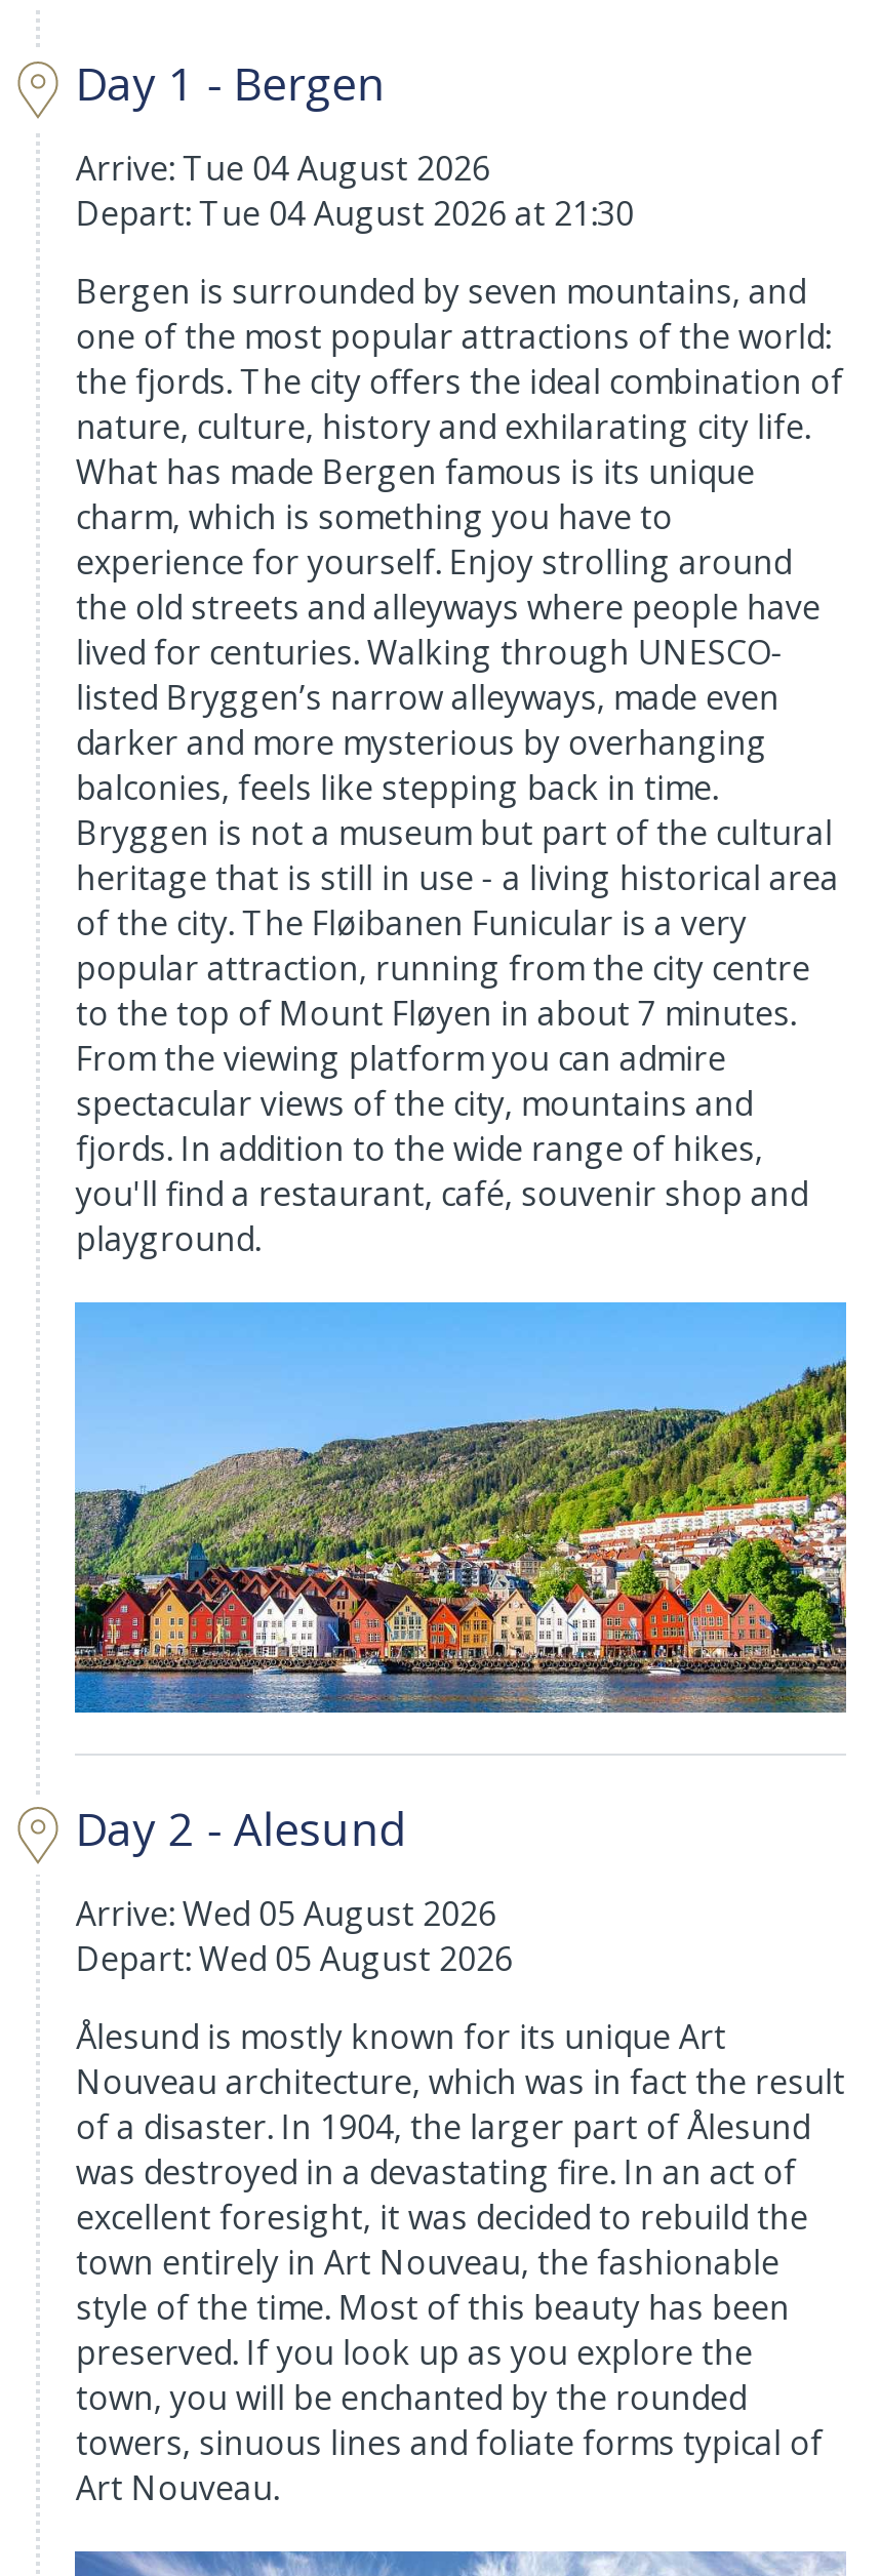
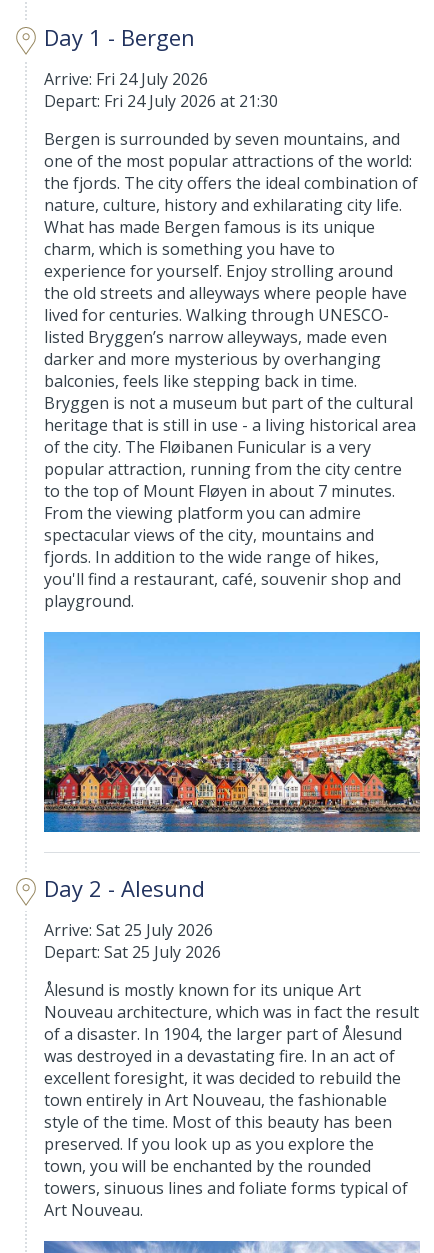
- Arrive: Tue 04 August 2026
+ Arrive: Fri 24 July 2026

- Depart: Tue 04 August 2026 at 21:30
+ Depart: Fri 24 July 2026 at 21:30

- Arrive: Wed 05 August 2026
+ Arrive: Sat 25 July 2026

- Depart: Wed 05 August 2026
+ Depart: Sat 25 July 2026
